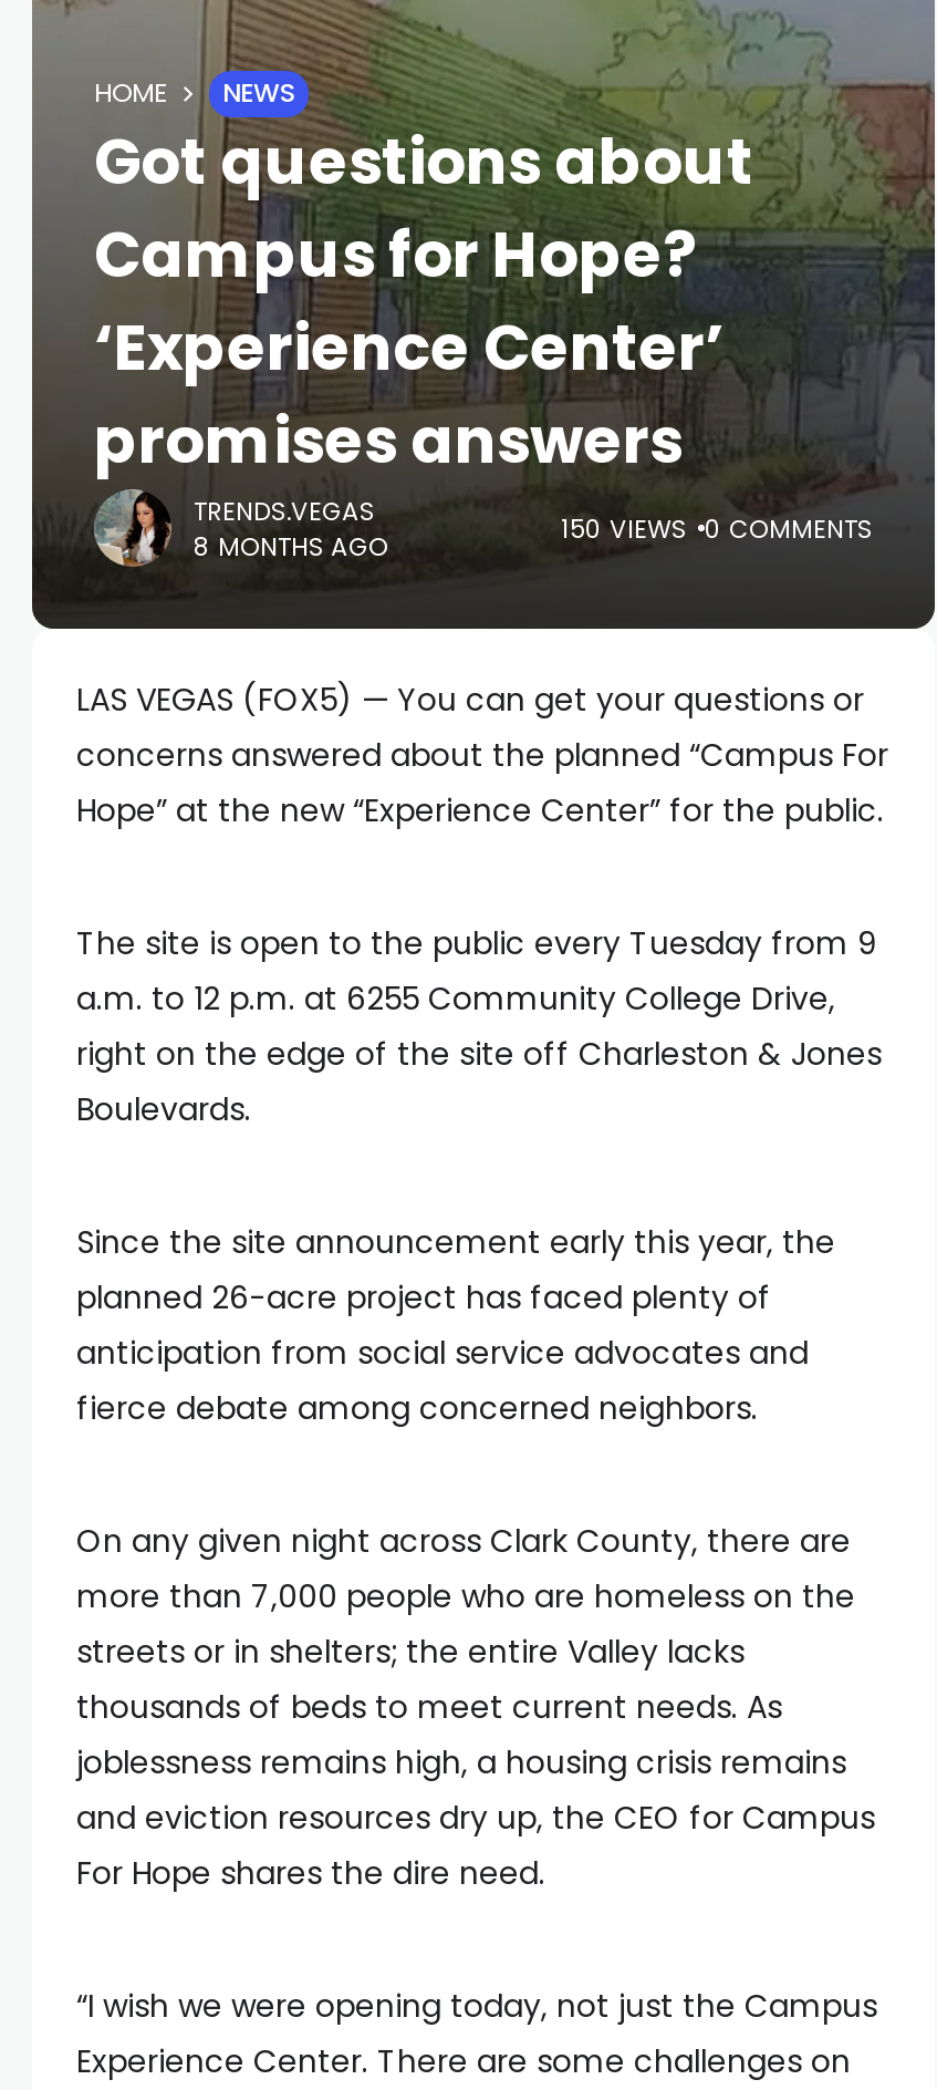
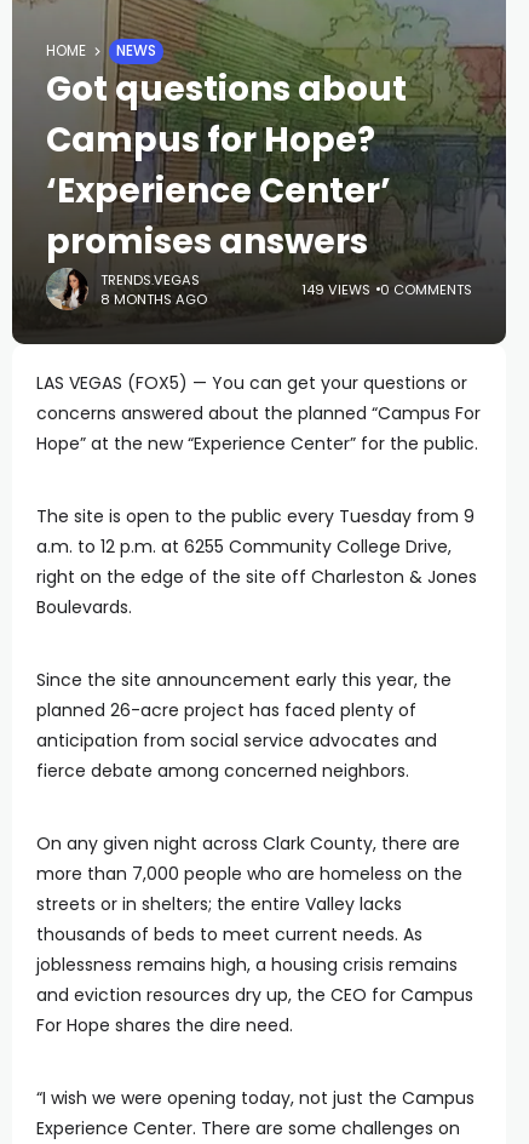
- 150 VIEWS 0 COMMENTS
+ 149 VIEWS 0 COMMENTS
